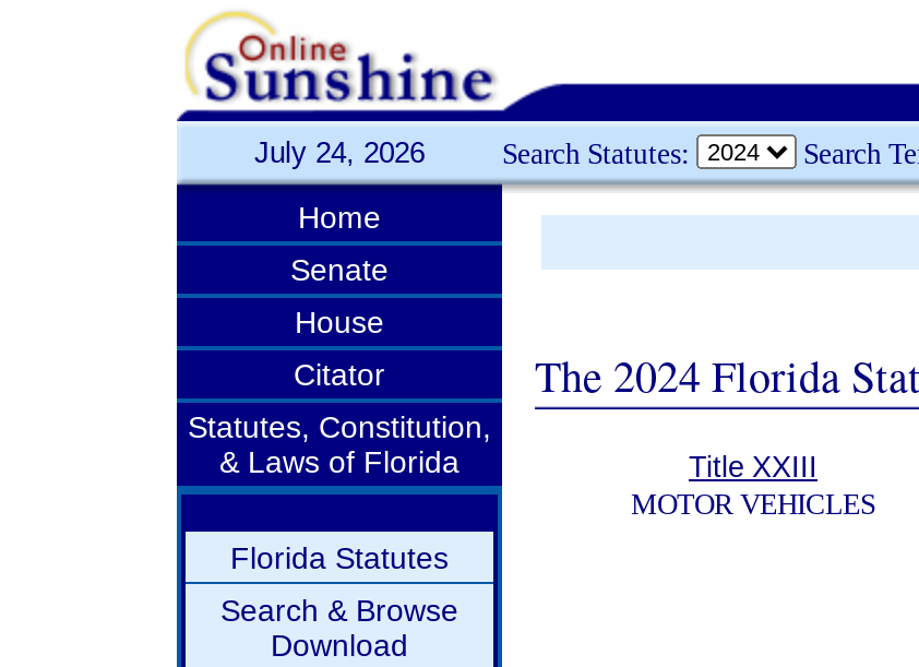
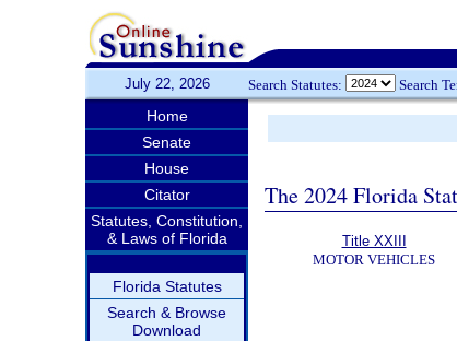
- July 24, 2026
+ July 22, 2026
